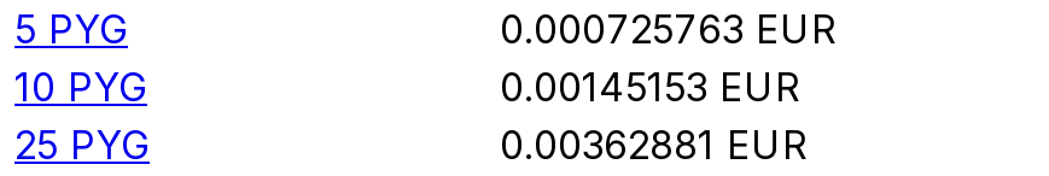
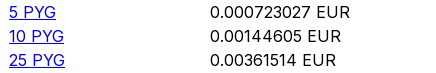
- 0.000725763 EUR
+ 0.000723027 EUR

- 0.00145153 EUR
+ 0.00144605 EUR

- 0.00362881 EUR
+ 0.00361514 EUR
